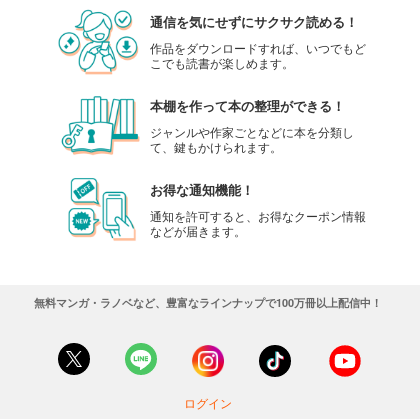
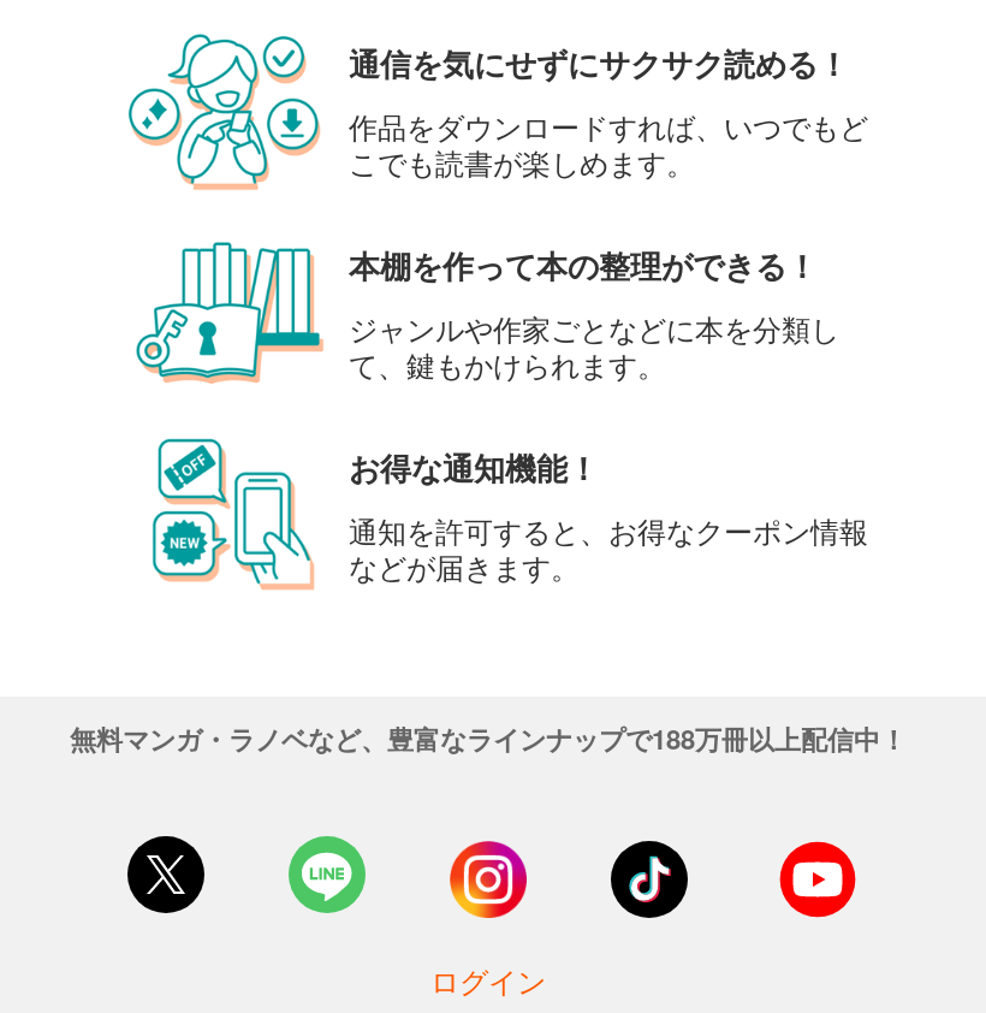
- 無料マンガ・ラノベなど、豊富なラインナップで100万冊以上配信中！
+ 無料マンガ・ラノベなど、豊富なラインナップで188万冊以上配信中！
